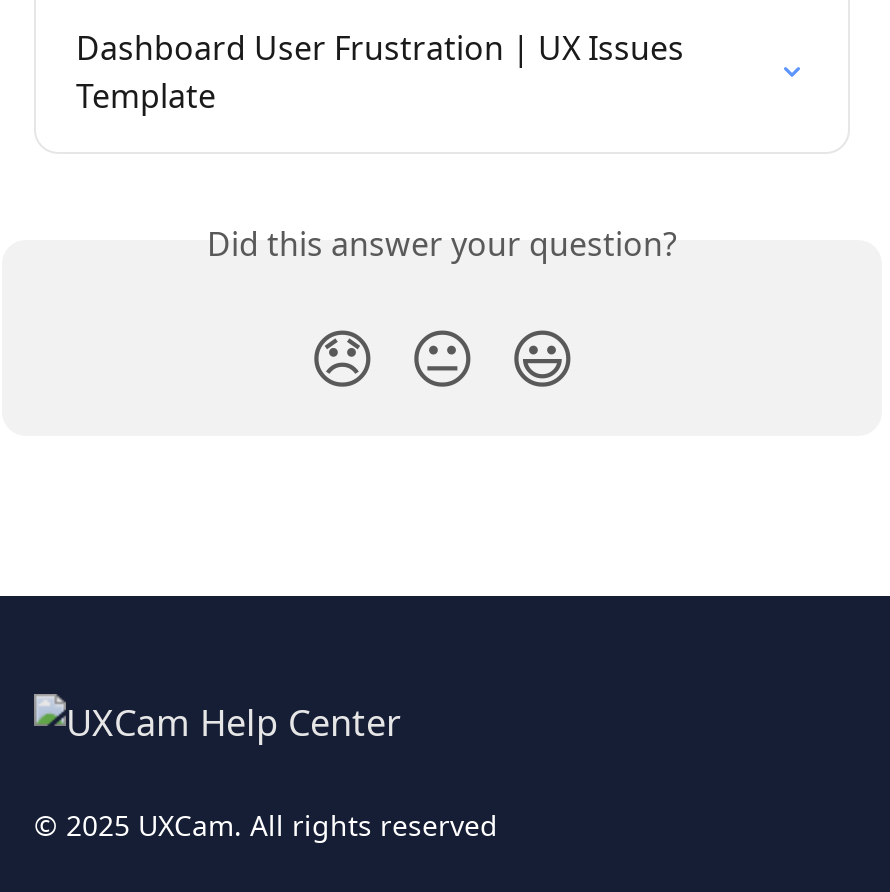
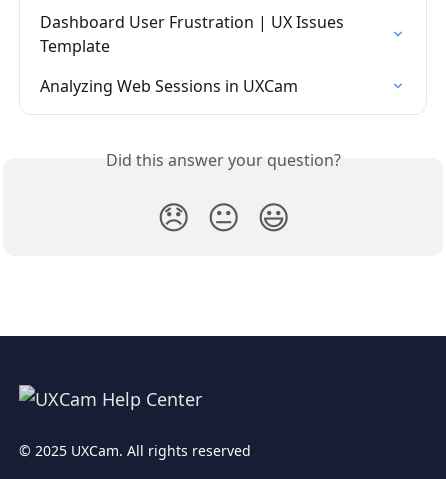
+ Analyzing Web Sessions in UXCam
